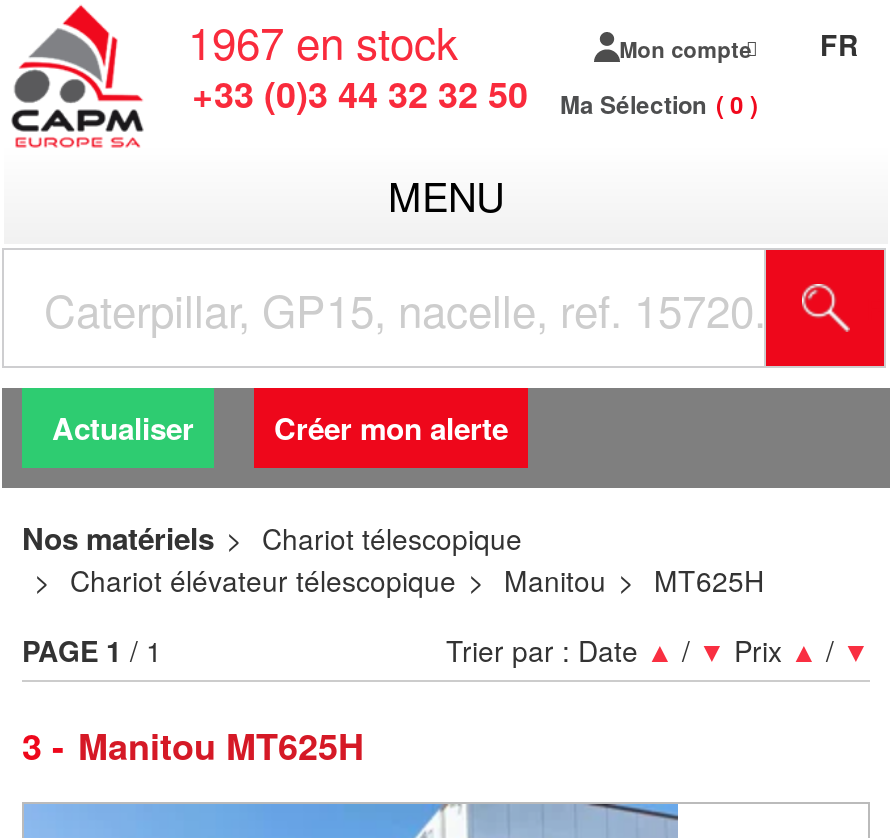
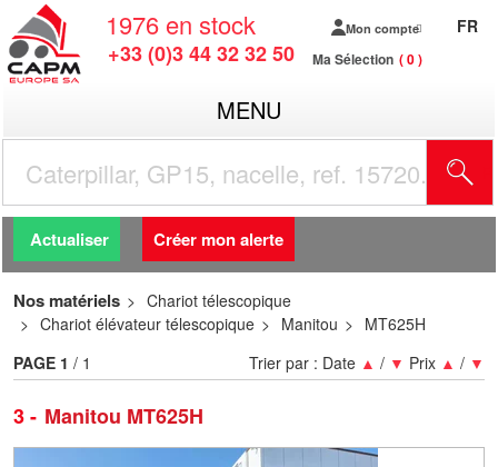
- 1967 en stock
+ 1976 en stock
